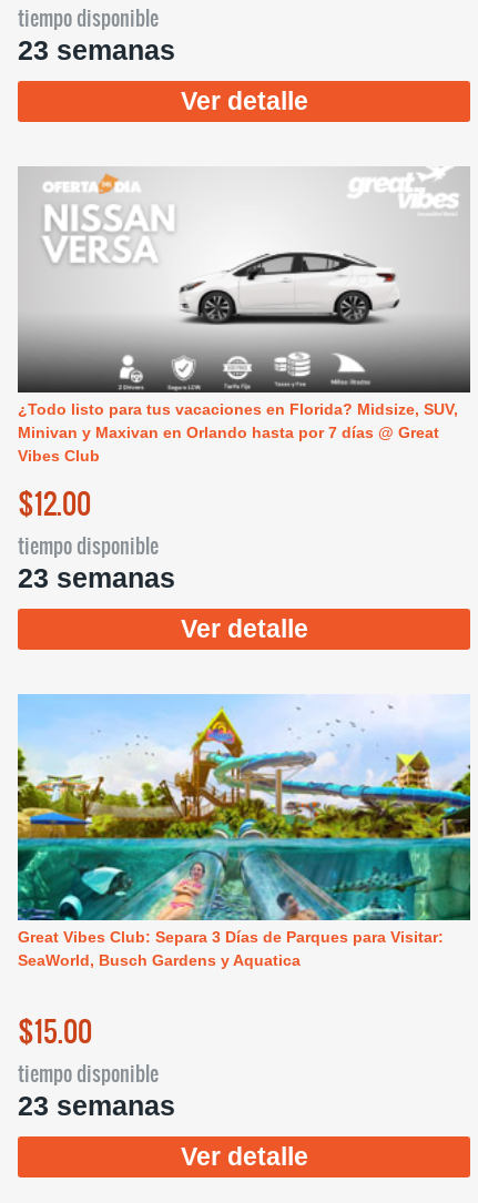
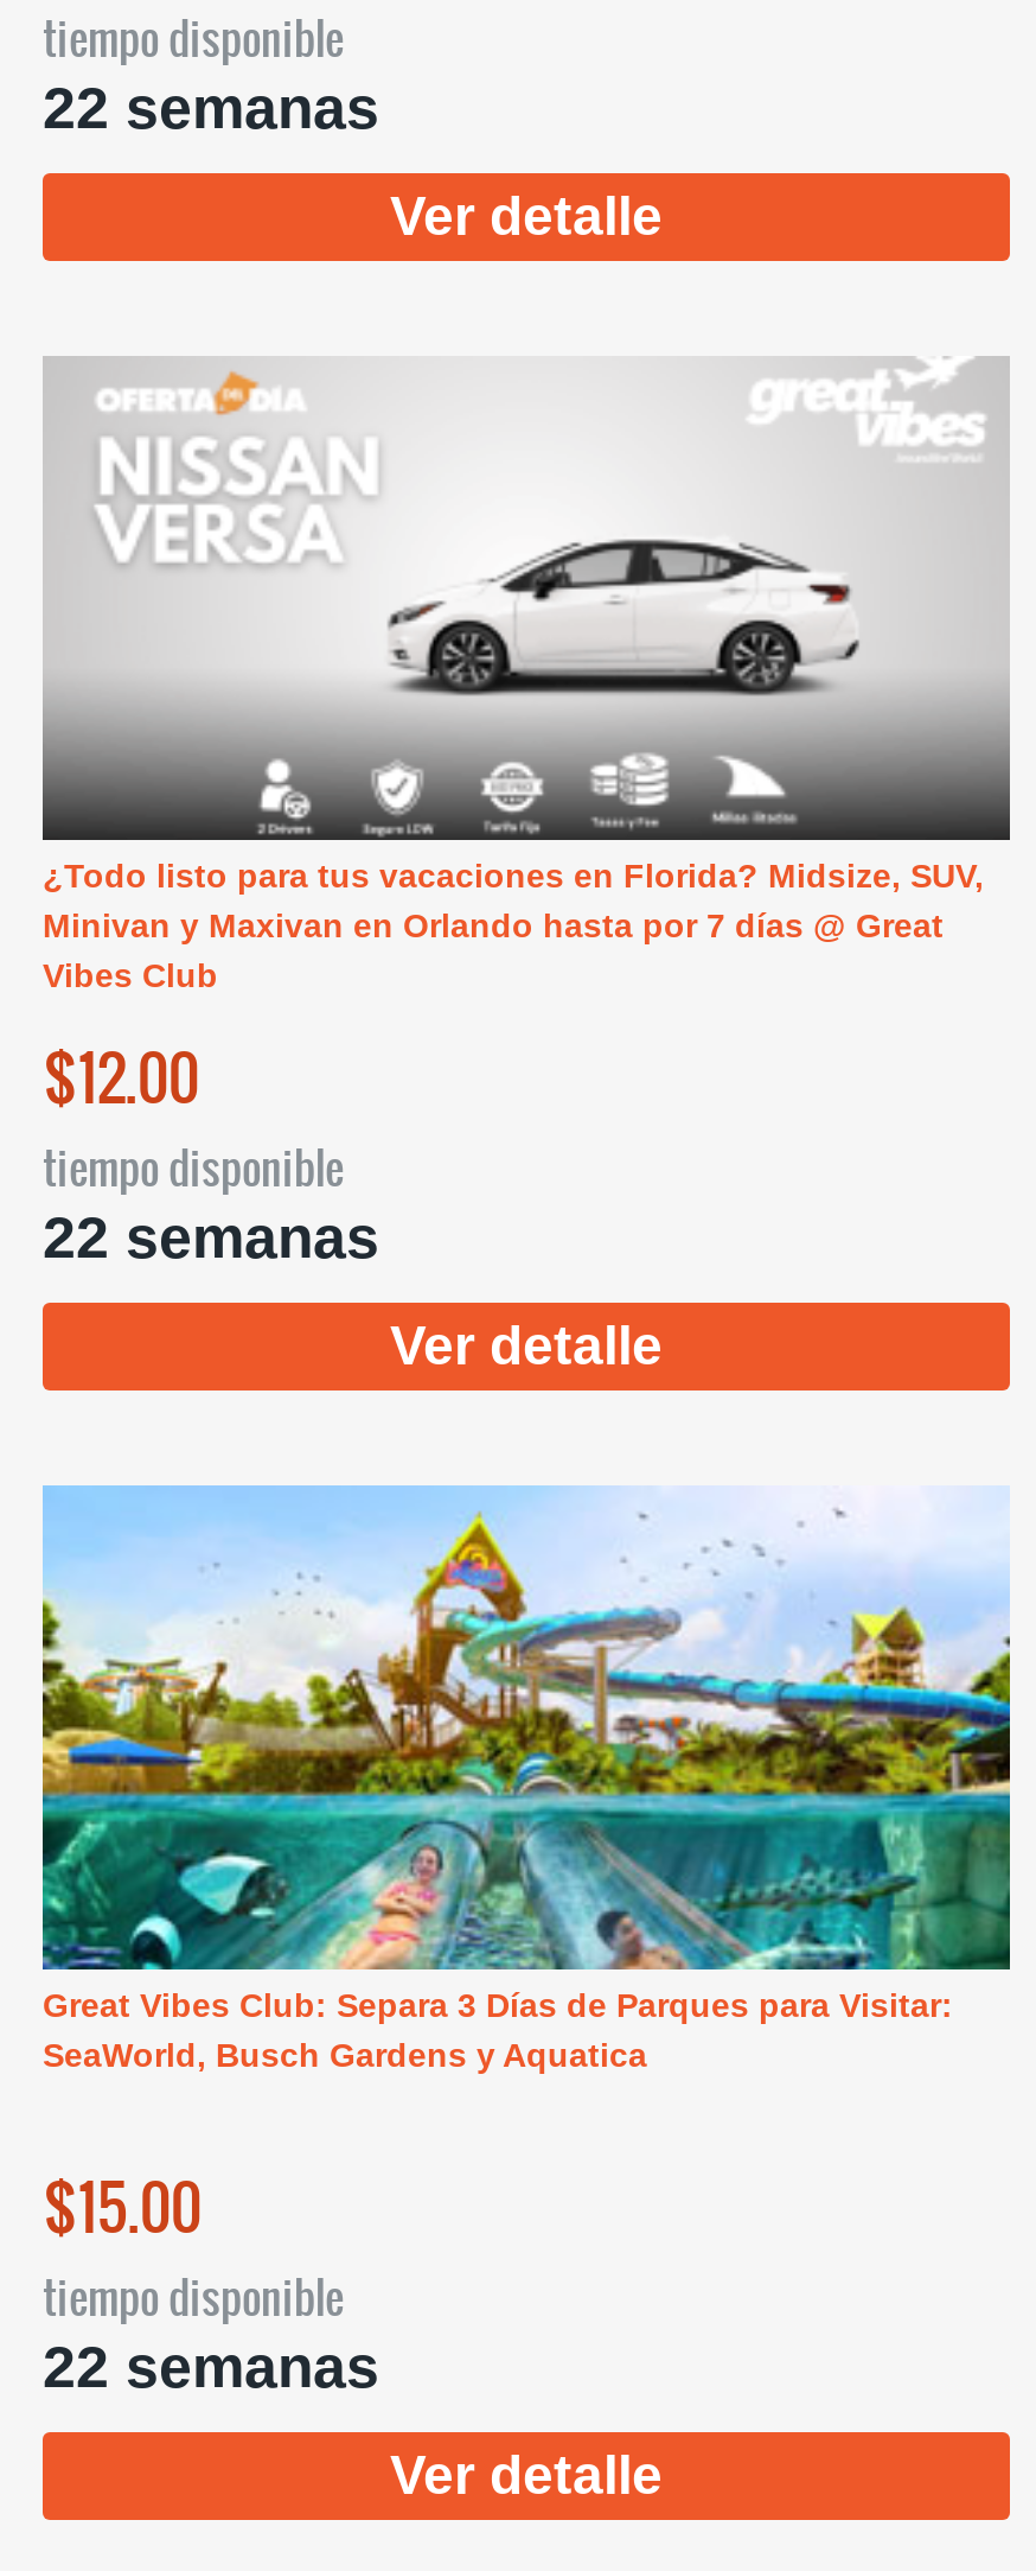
- 23 semanas
+ 22 semanas

- 23 semanas
+ 22 semanas

- 23 semanas
+ 22 semanas
